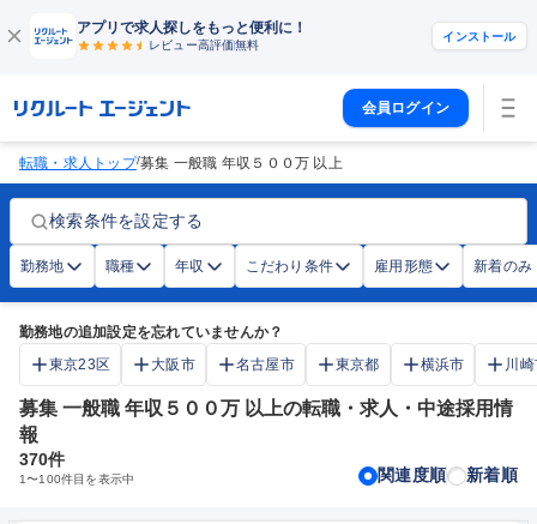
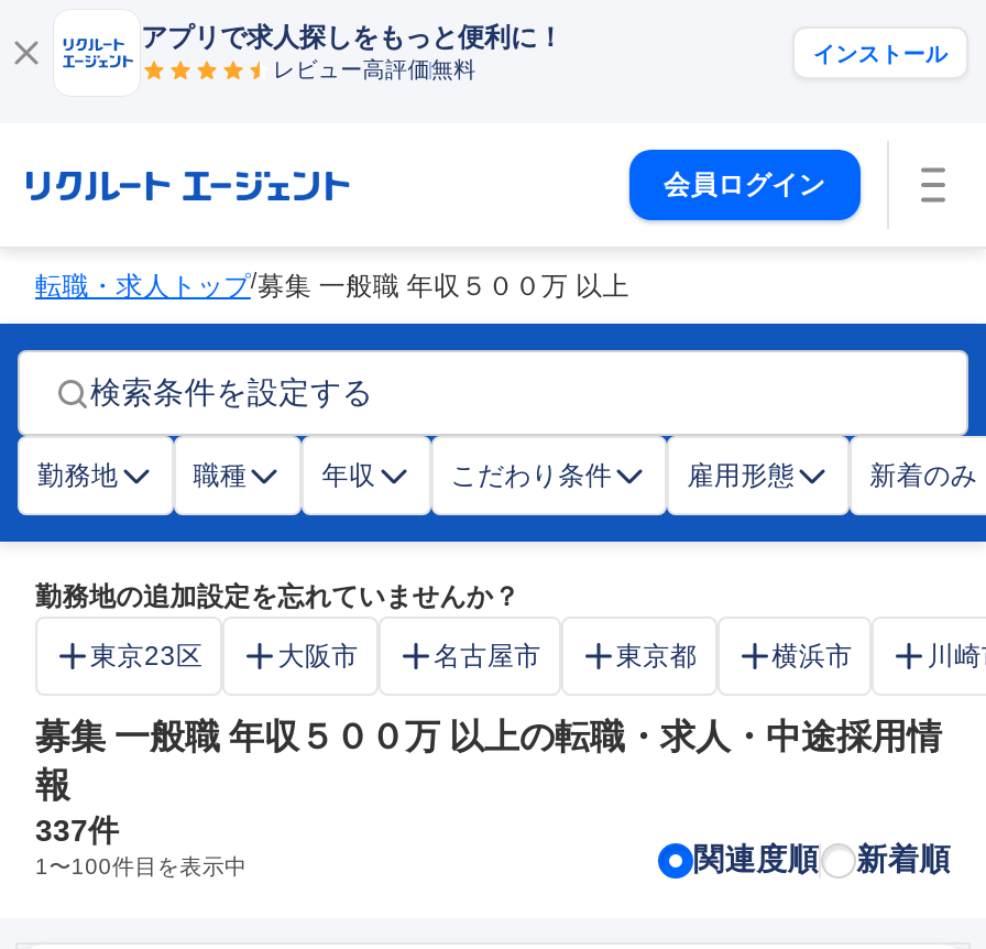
- 370件
+ 337件
